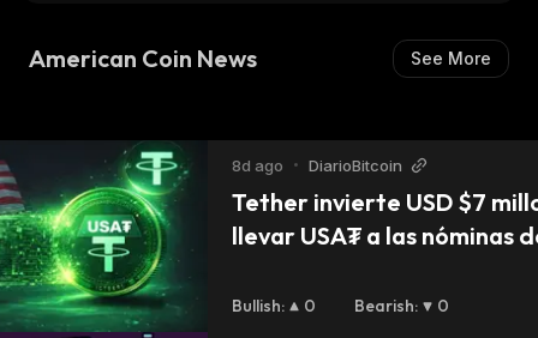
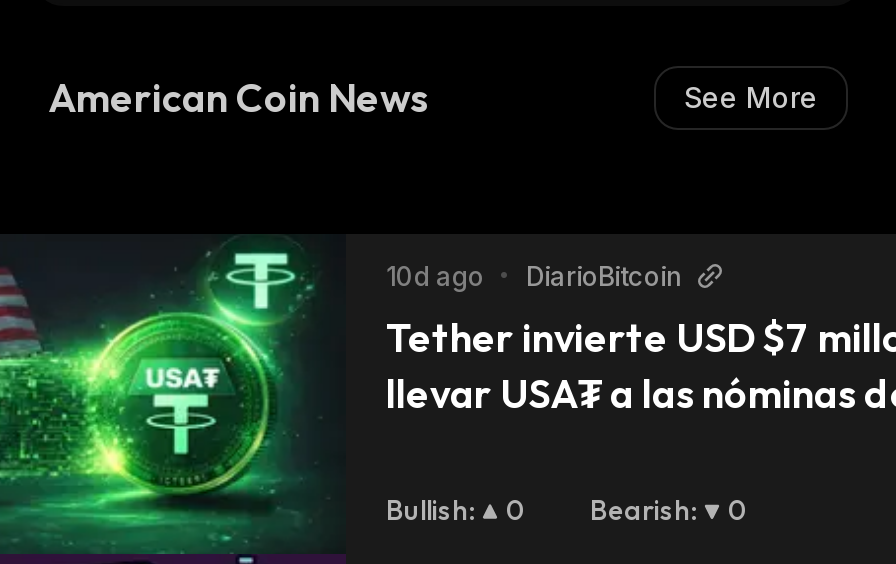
- 8d ago • DiarioBitcoin
+ 10d ago • DiarioBitcoin
